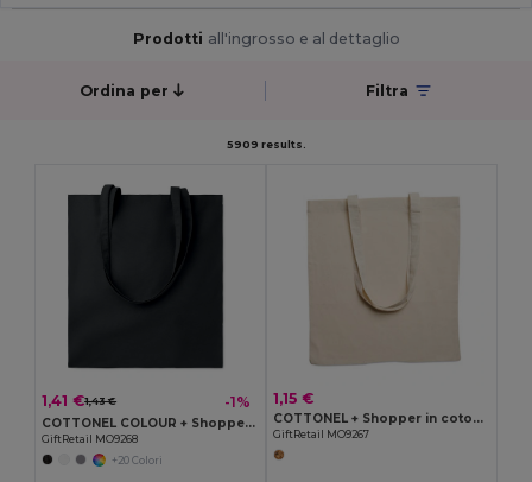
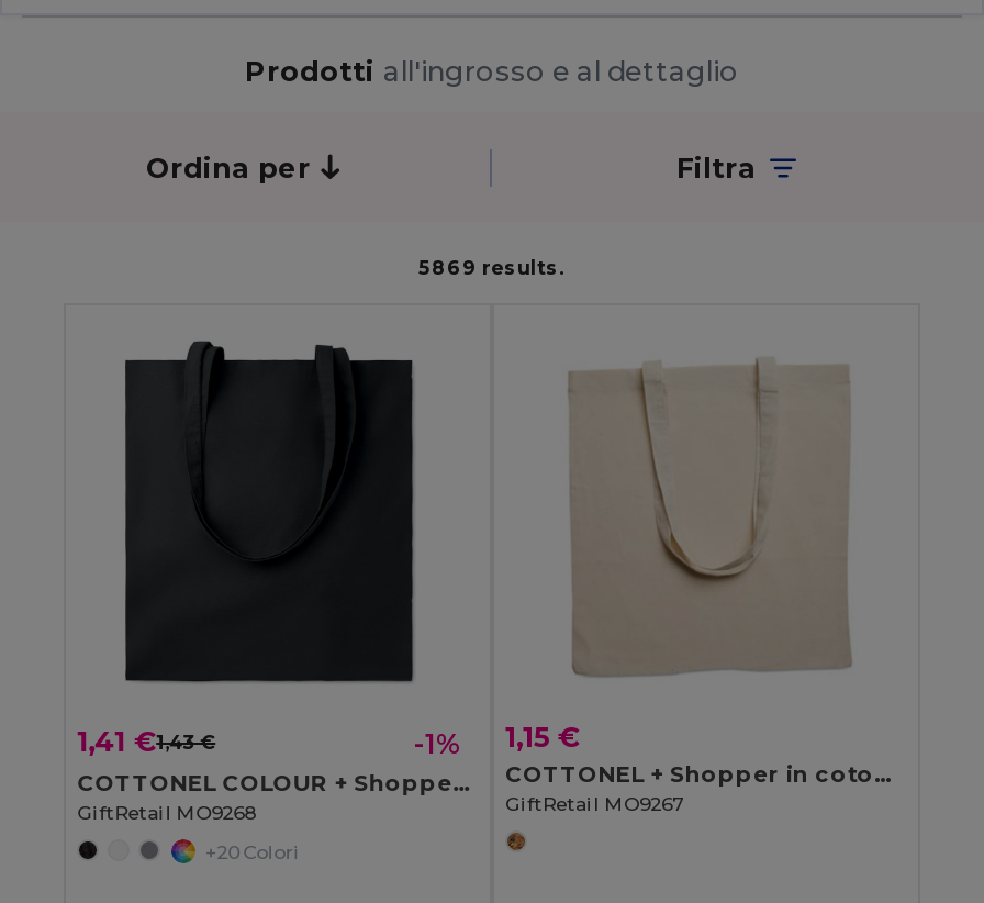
- 5909 results.
+ 5869 results.
